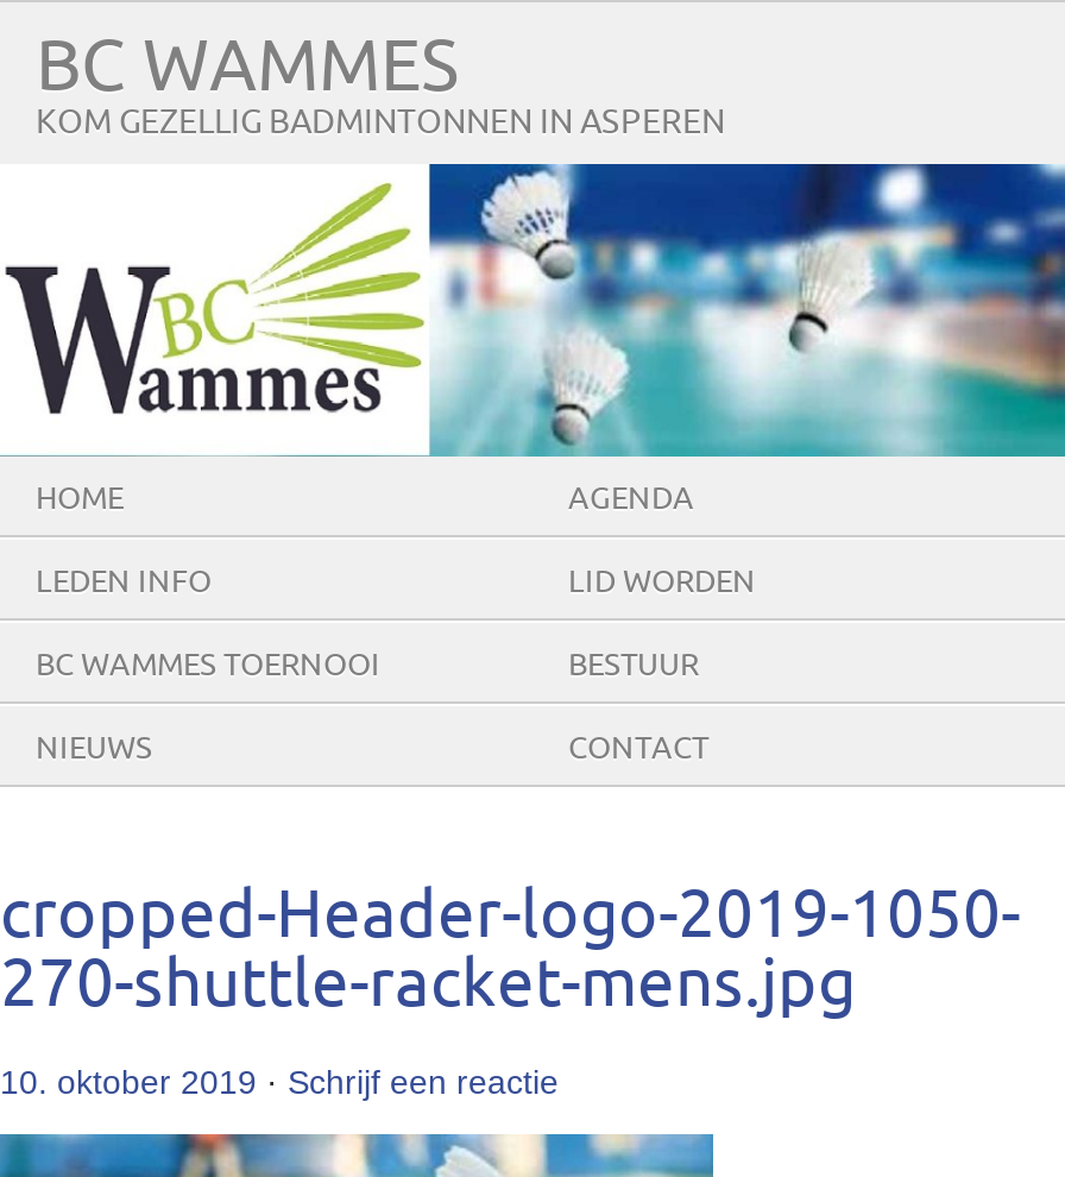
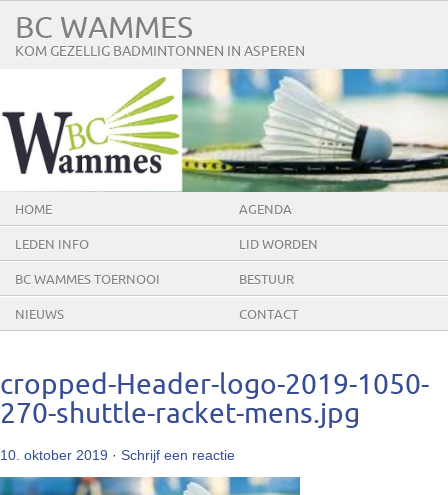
- [image]
+ [image]
